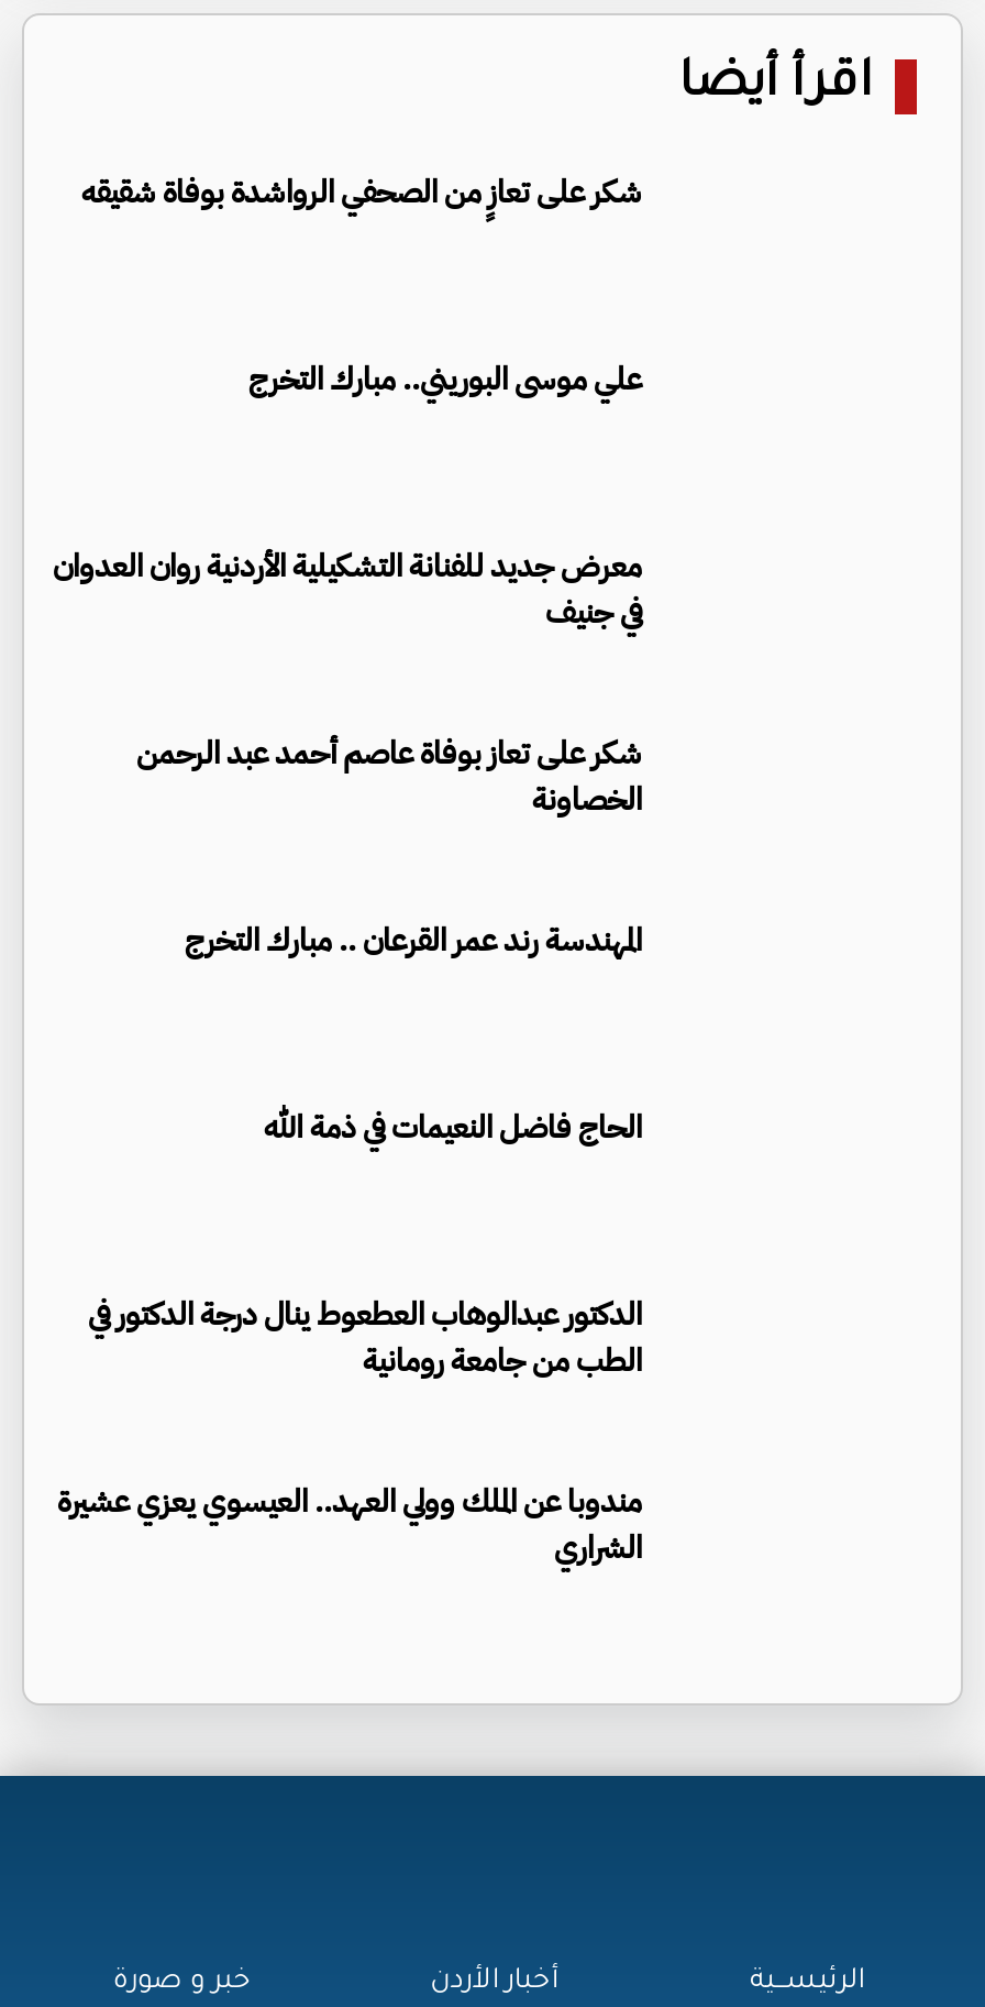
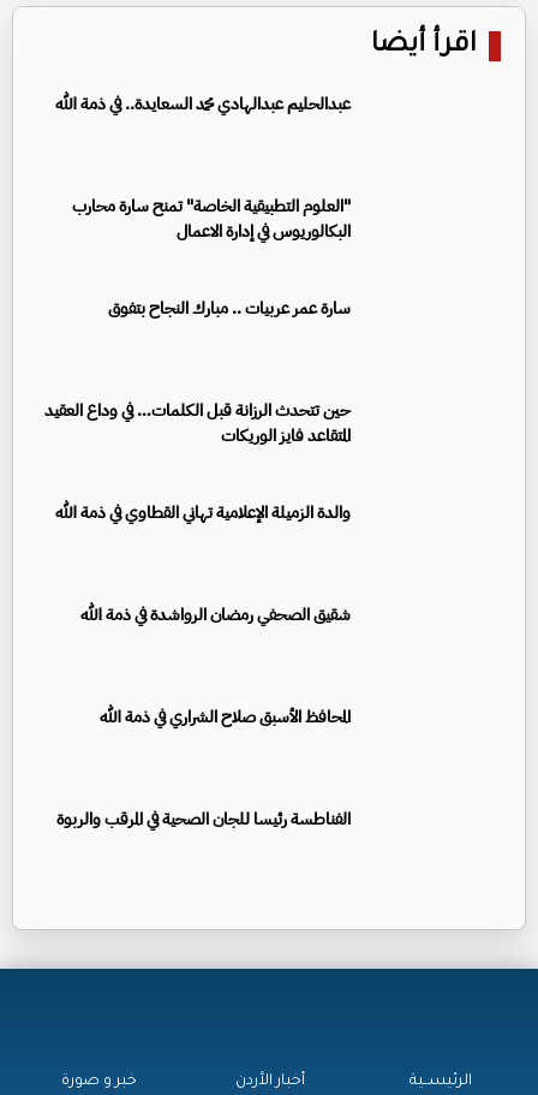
- شكر على تعازٍ من الصحفي الرواشدة بوفاة شقيقه
+ عبدالحليم عبدالهادي محمد السعايدة.. في ذمة الله

- علي موسى البوريني.. مبارك التخرج
+ "العلوم التطبيقية الخاصة" تمنح سارة محارب
+ البكالوريوس في إدارة الاعمال

- معرض جديد للفنانة التشكيلية الأردنية روان العدوان
- في جنيف
+ سارة عمر عربيات .. مبارك النجاح بتفوق

- شكر على تعاز بوفاة عاصم أحمد عبد الرحمن
- الخصاونة
+ حين تتحدث الرزانة قبل الكلمات… في وداع العقيد
+ المتقاعد فايز الوريكات

- المهندسة رند عمر القرعان .. مبارك التخرج
+ والدة الزميلة الإعلامية تهاني القطاوي في ذمة الله

- الحاج فاضل النعيمات في ذمة الله
+ شقيق الصحفي رمضان الرواشدة في ذمة الله

- الدكتور عبدالوهاب العطعوط ينال درجة الدكتور في
- الطب من جامعة رومانية
+ المحافظ الأسبق صلاح الشراري في ذمة الله

- مندوبا عن الملك وولي العهد.. العيسوي يعزي عشيرة
- الشراري
+ الفناطسة رئيسا للجان الصحية في المرقب والربوة
